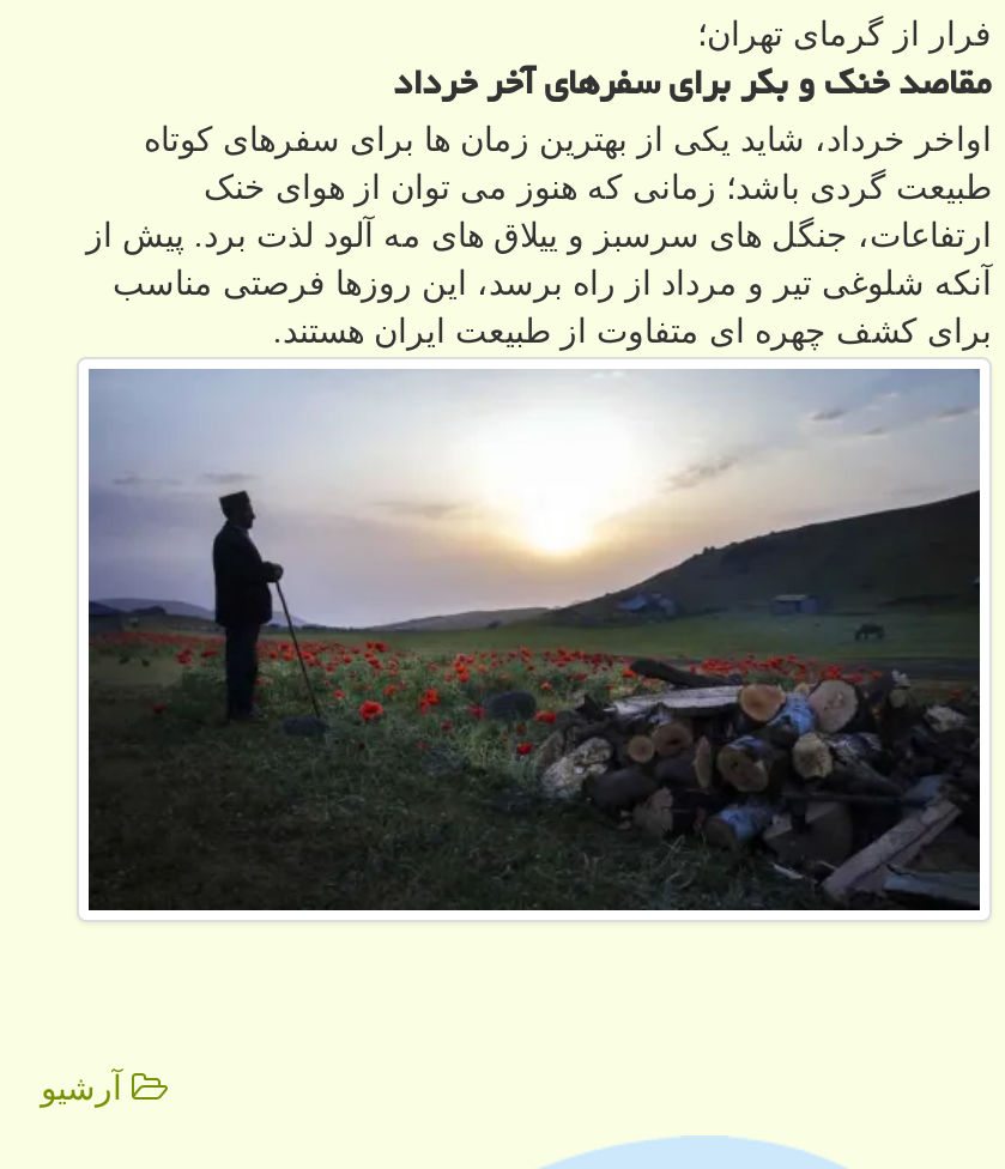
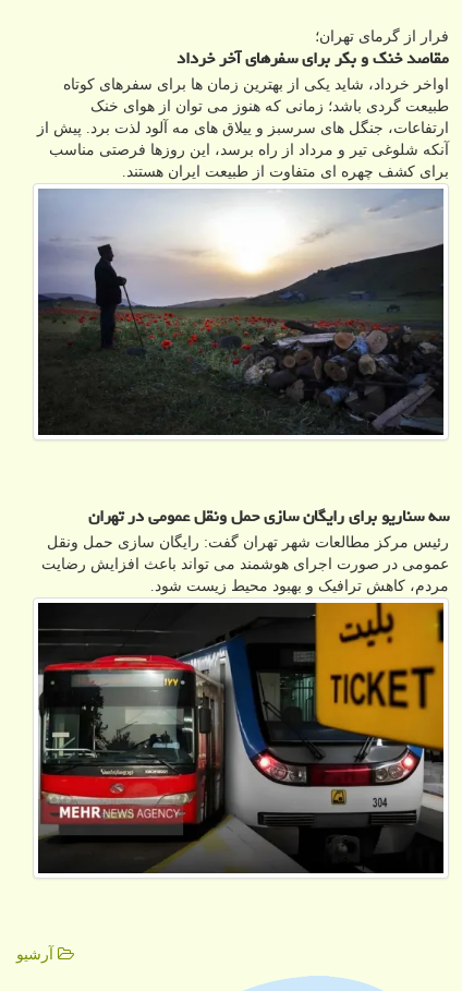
+ [image]

+ سه سناریو برای رایگان سازی حمل ونقل عمومی در تهران
+ رئیس مرکز مطالعات شهر تهران گفت: رایگان سازی حمل ونقل
+ عمومی در صورت اجرای هوشمند می تواند باعث افزایش رضایت
+ مردم، کاهش ترافیک و بهبود محیط زیست شود.
